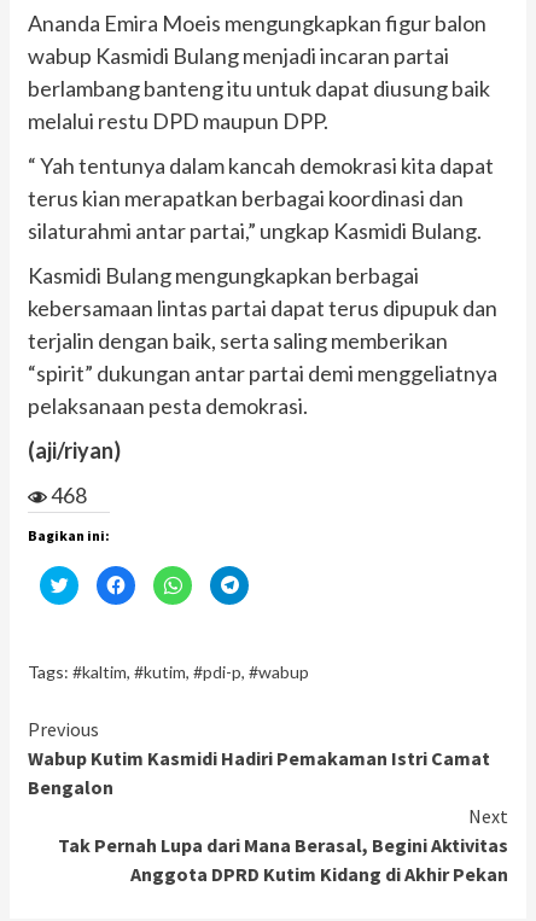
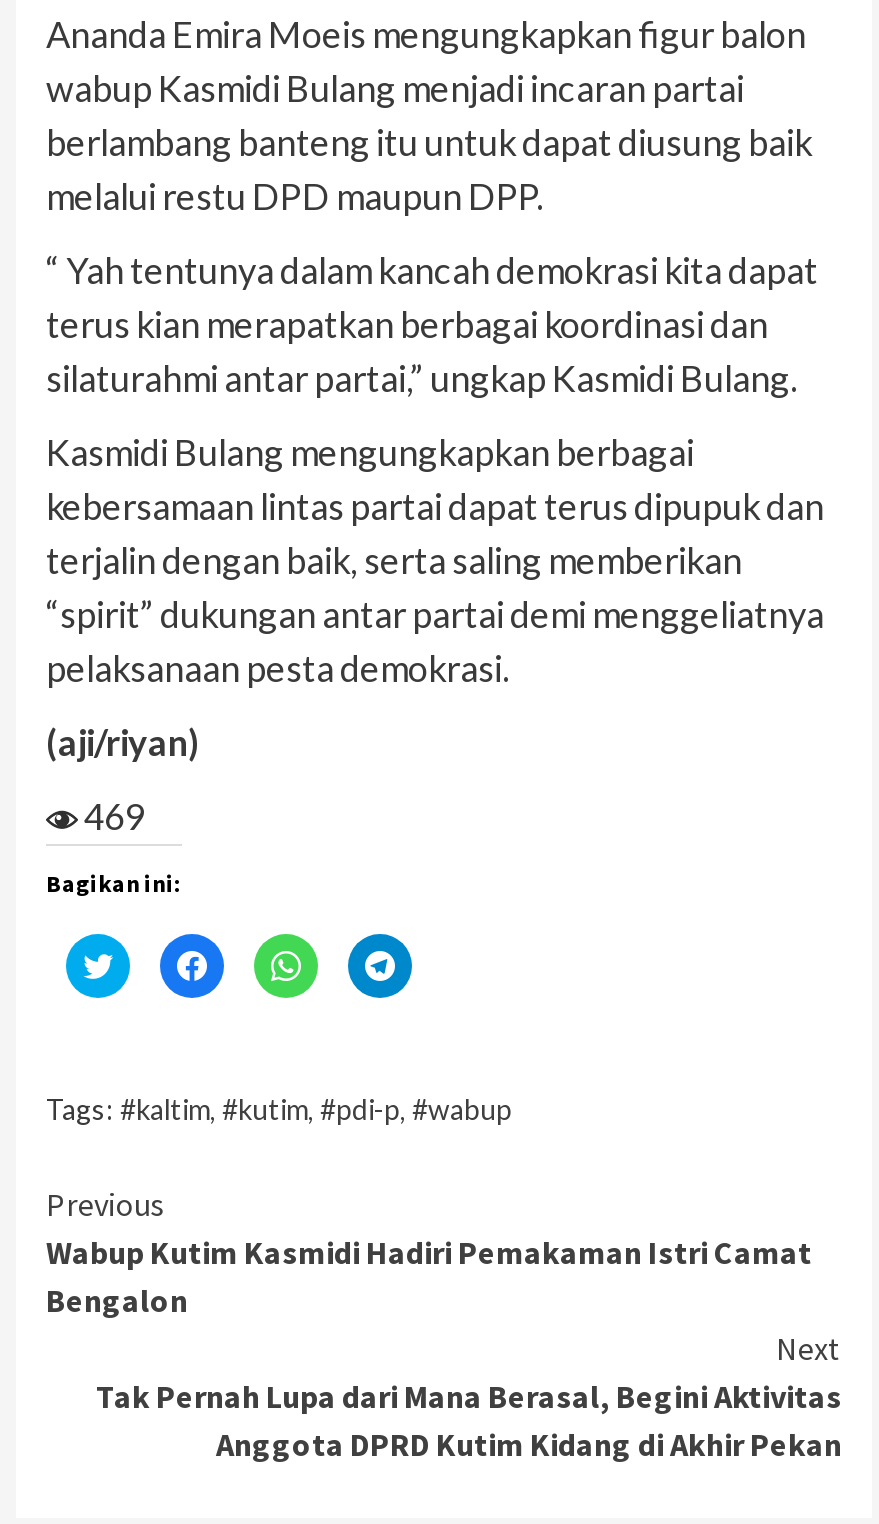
- 468
+ 469
